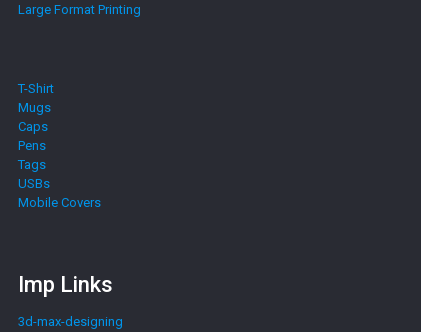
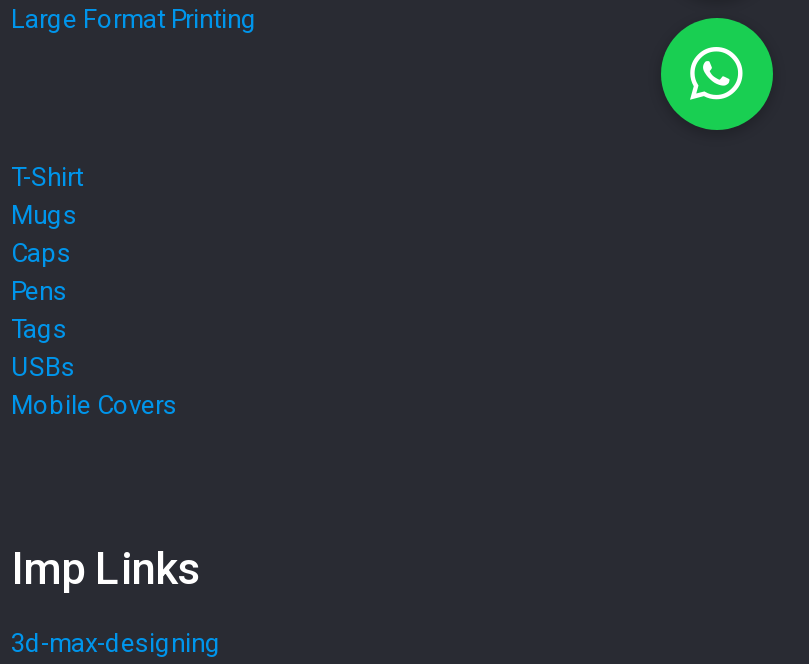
+ [image]
